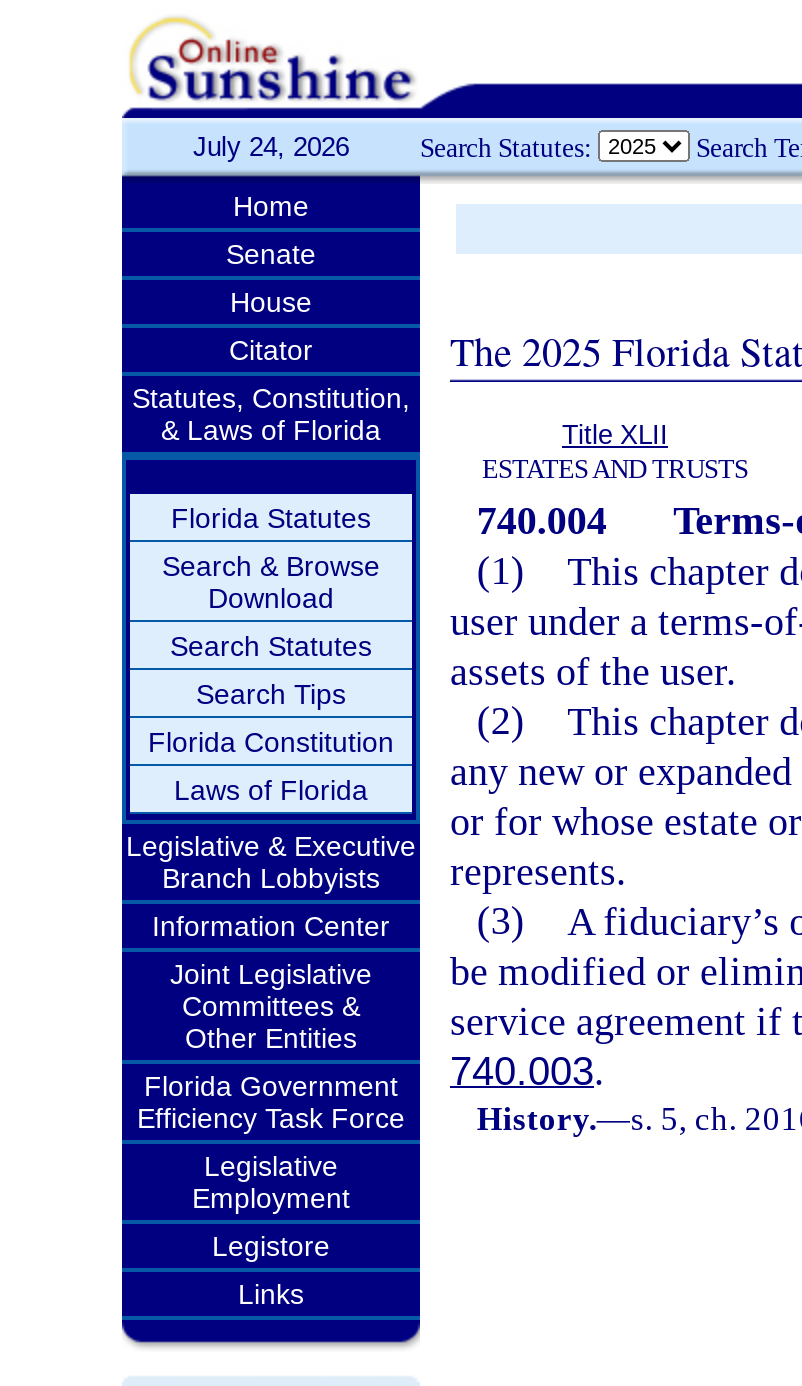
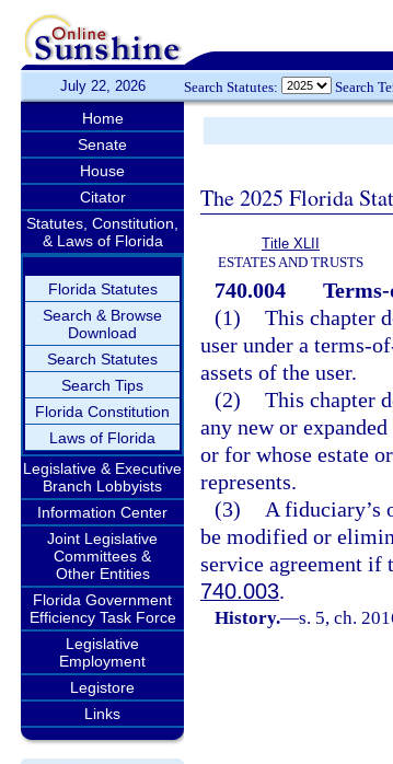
- July 24, 2026
+ July 22, 2026
